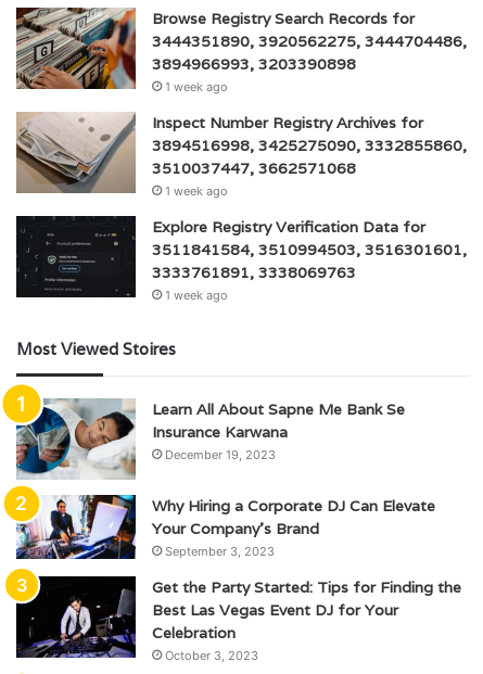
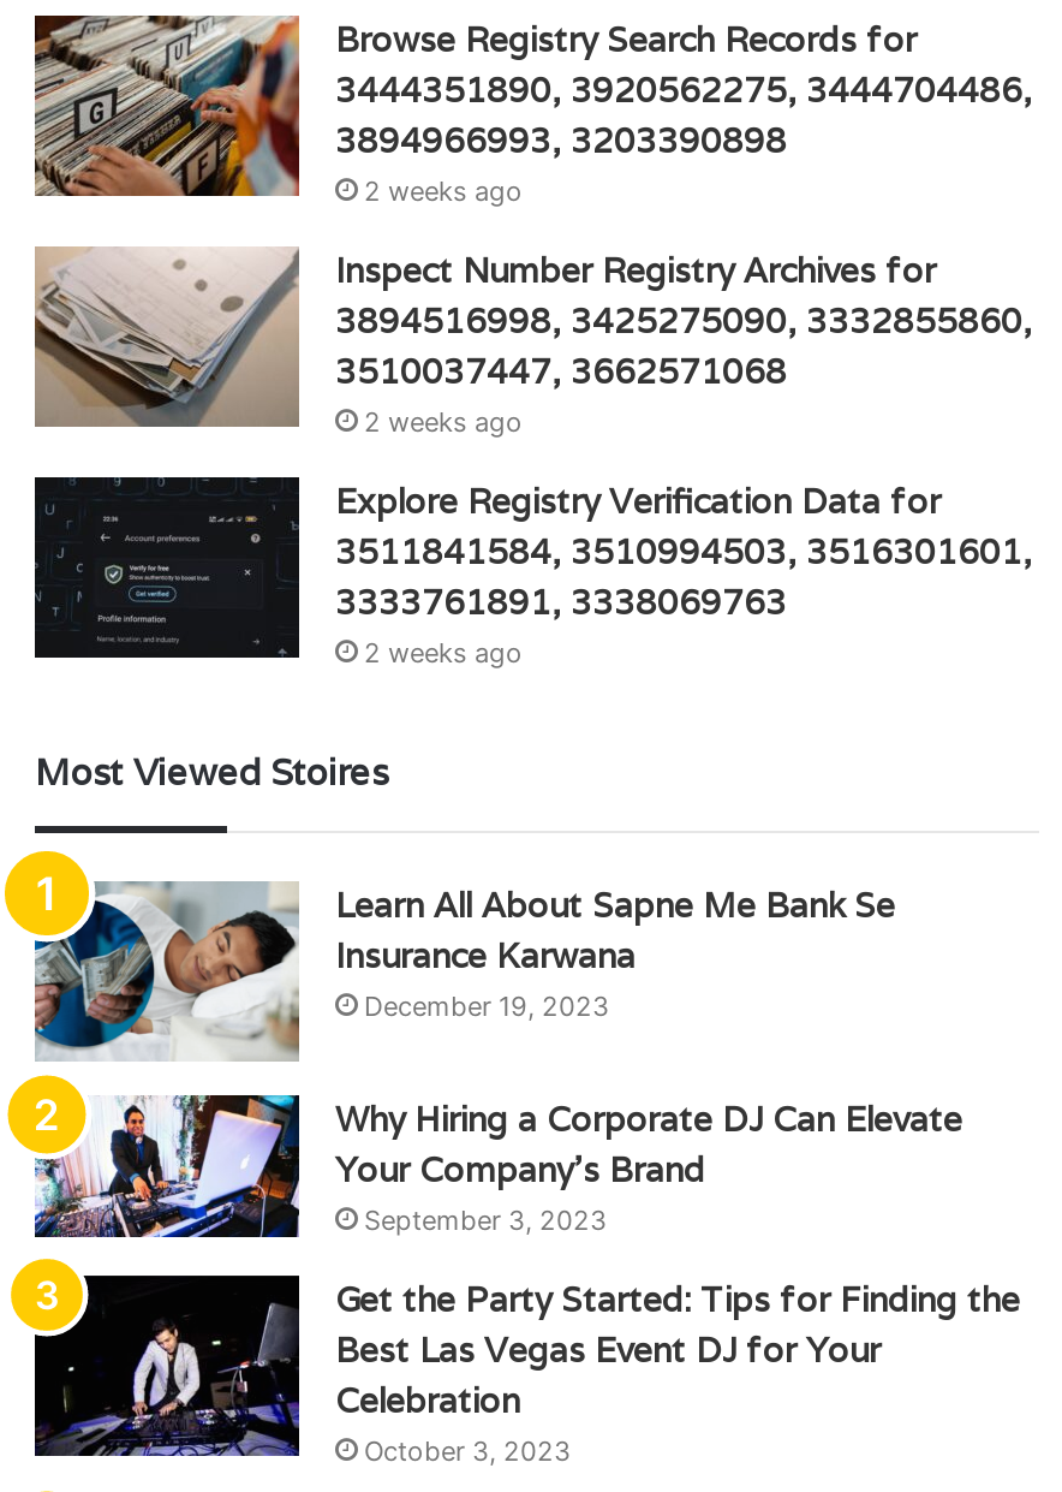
- 1 week ago
+ 2 weeks ago

- 1 week ago
+ 2 weeks ago

- 1 week ago
+ 2 weeks ago
